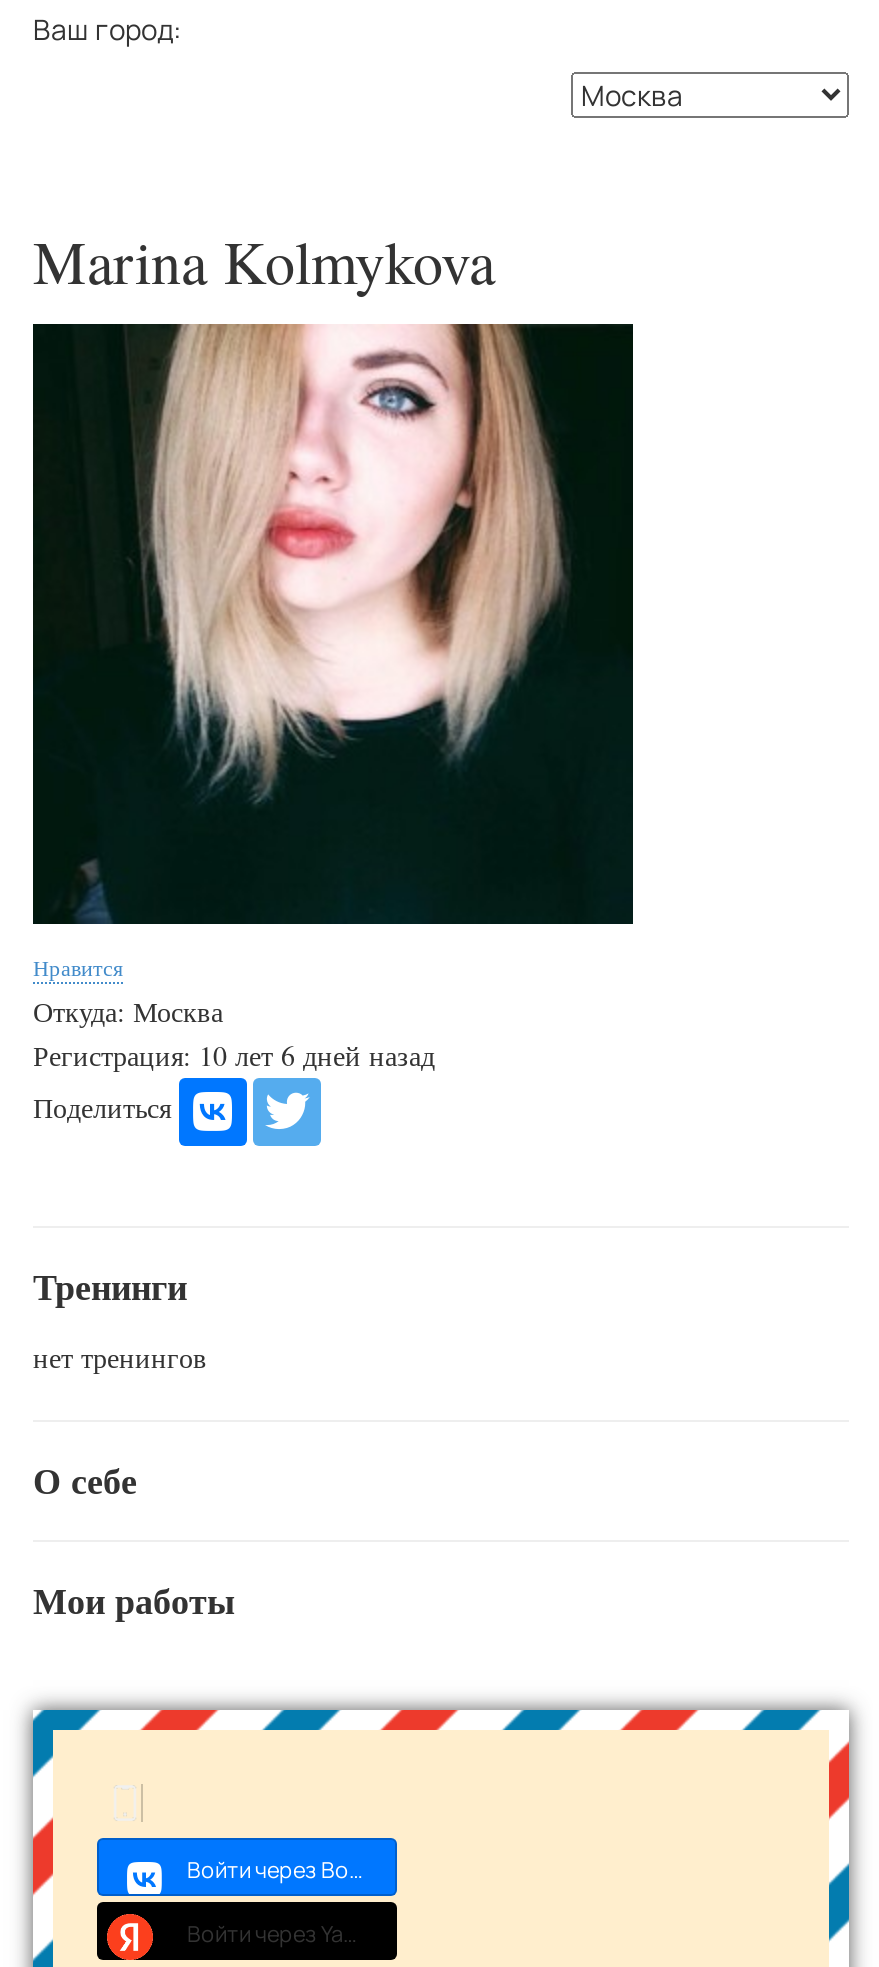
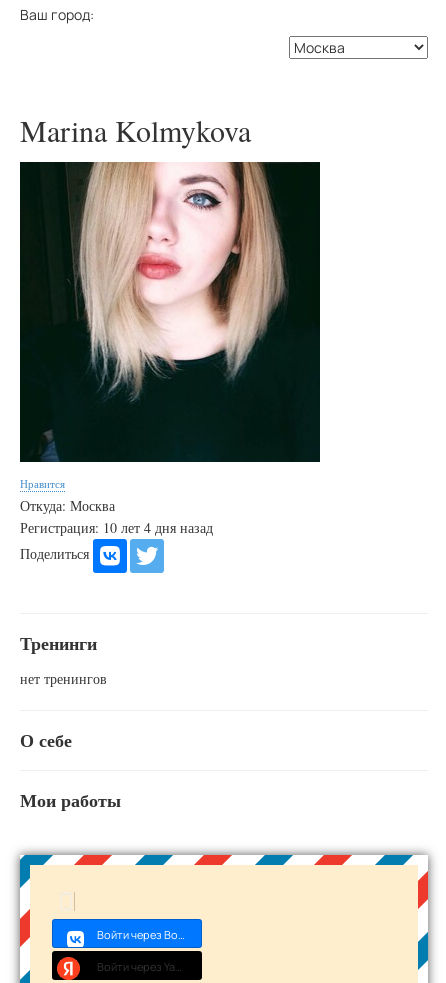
- Регистрация: 10 лет 6 дней назад
+ Регистрация: 10 лет 4 дня назад
